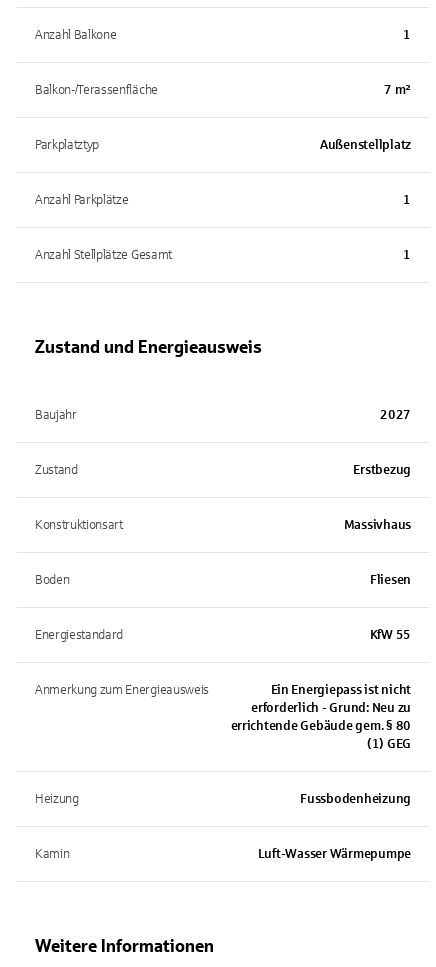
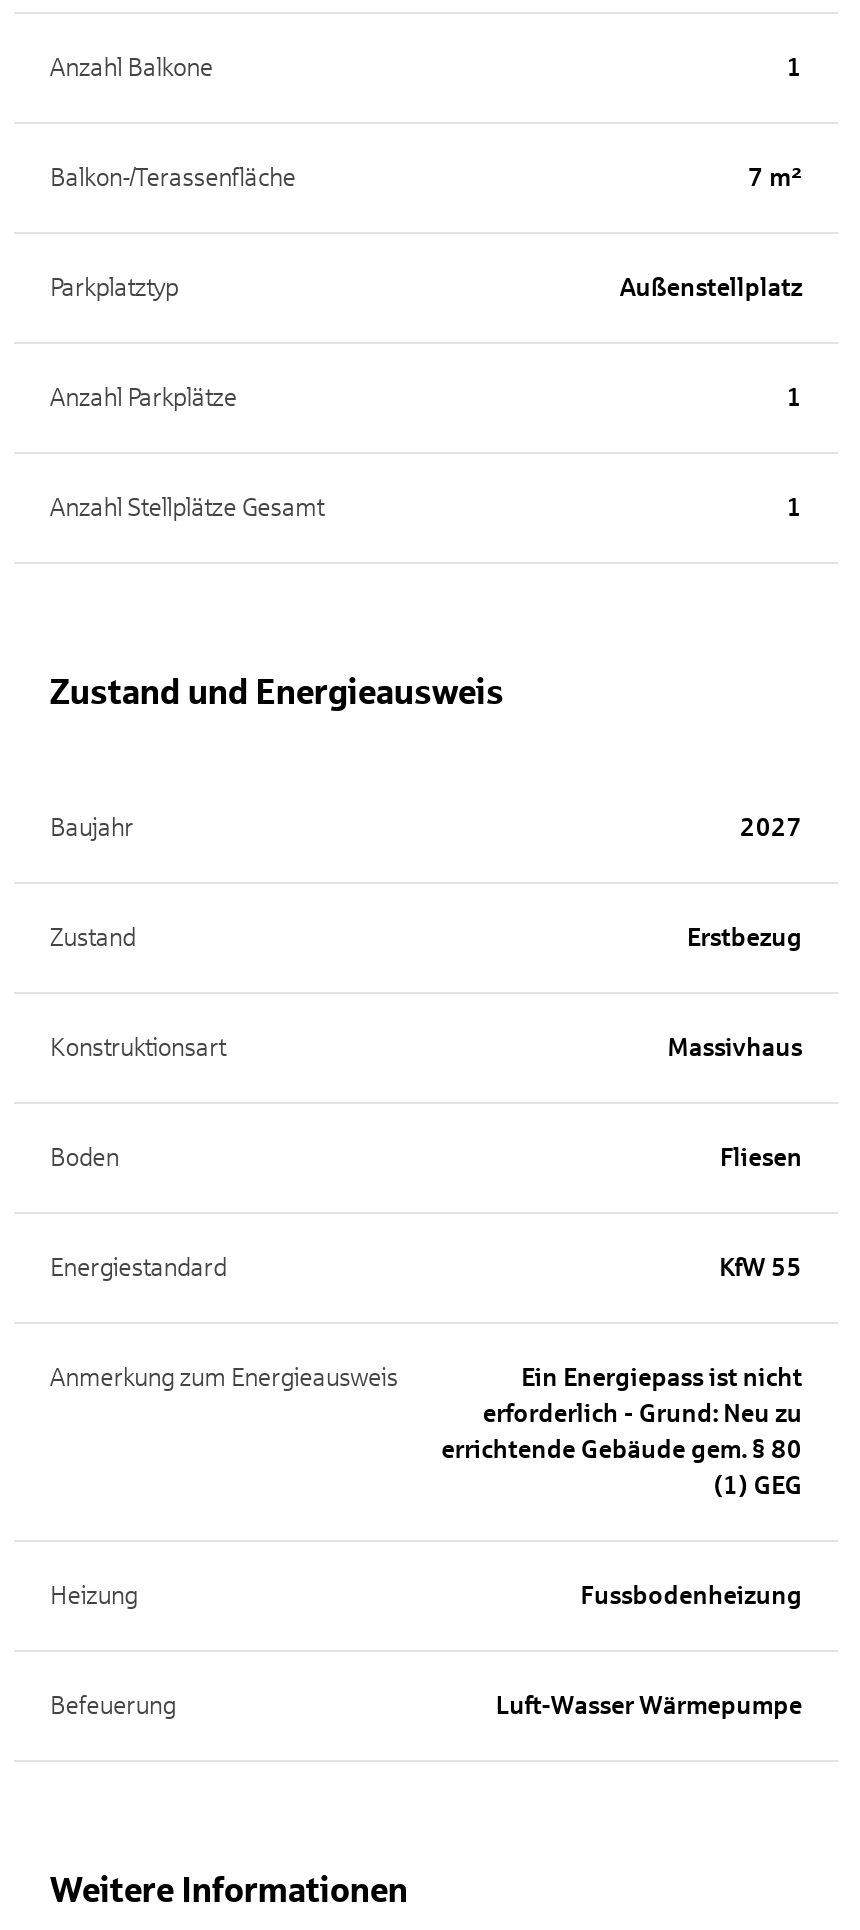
- Kamin
+ Befeuerung
